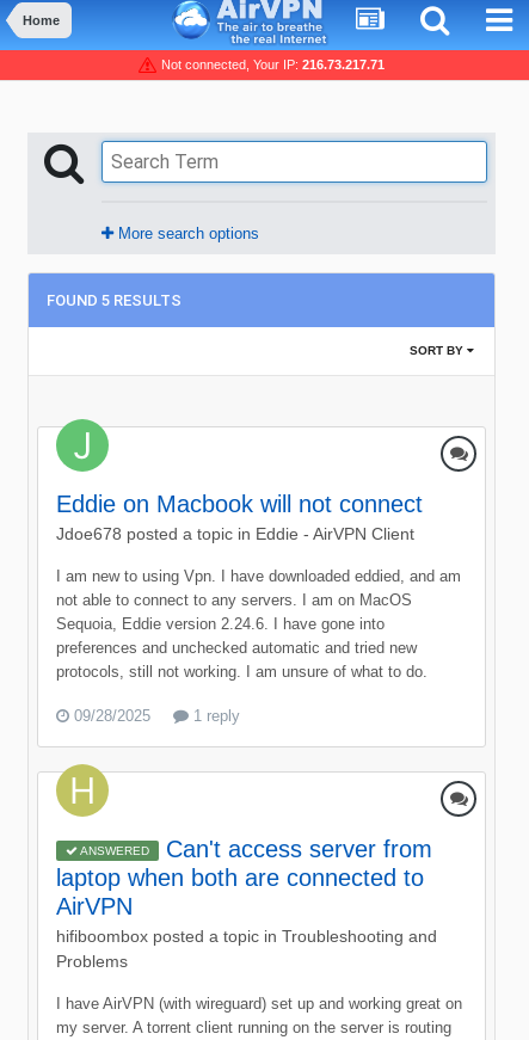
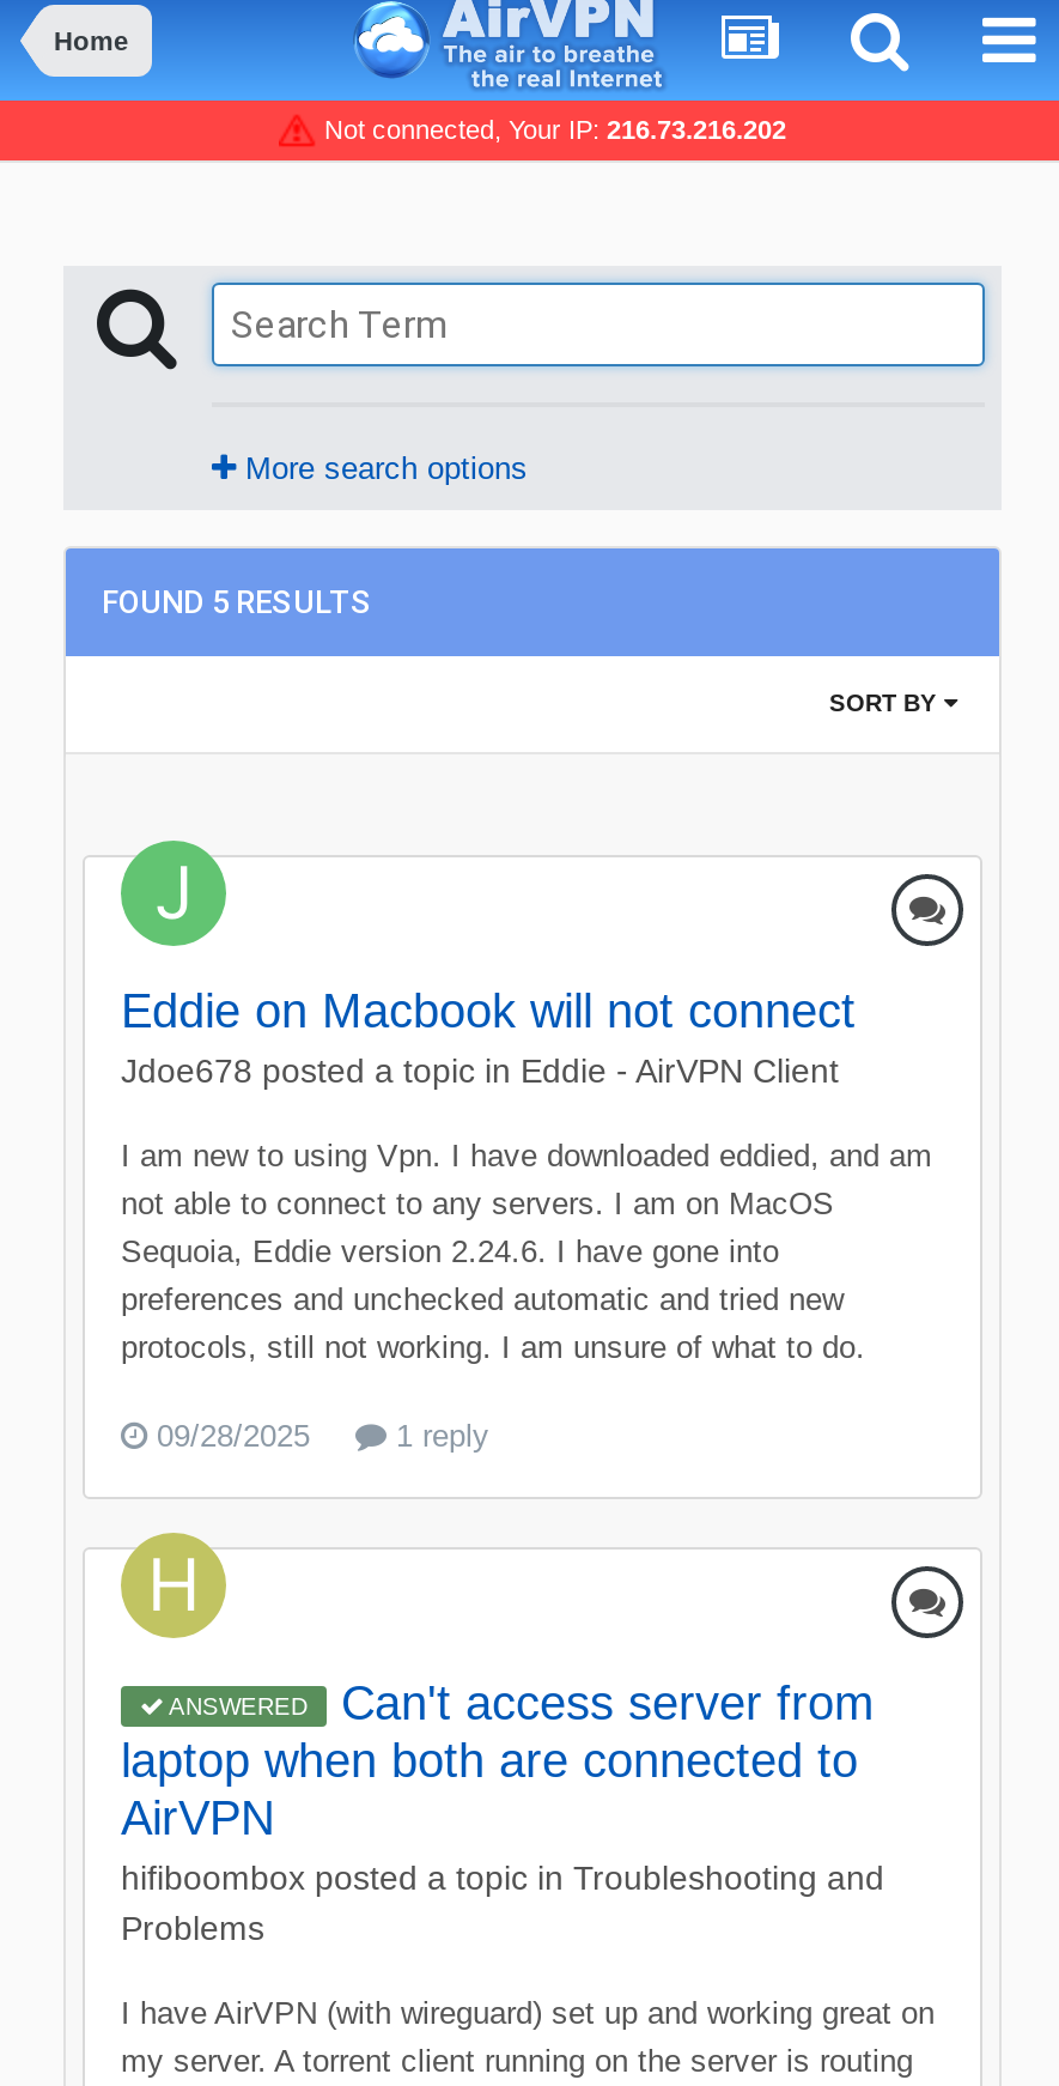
- Not connected, Your IP: 216.73.217.71
+ Not connected, Your IP: 216.73.216.202
